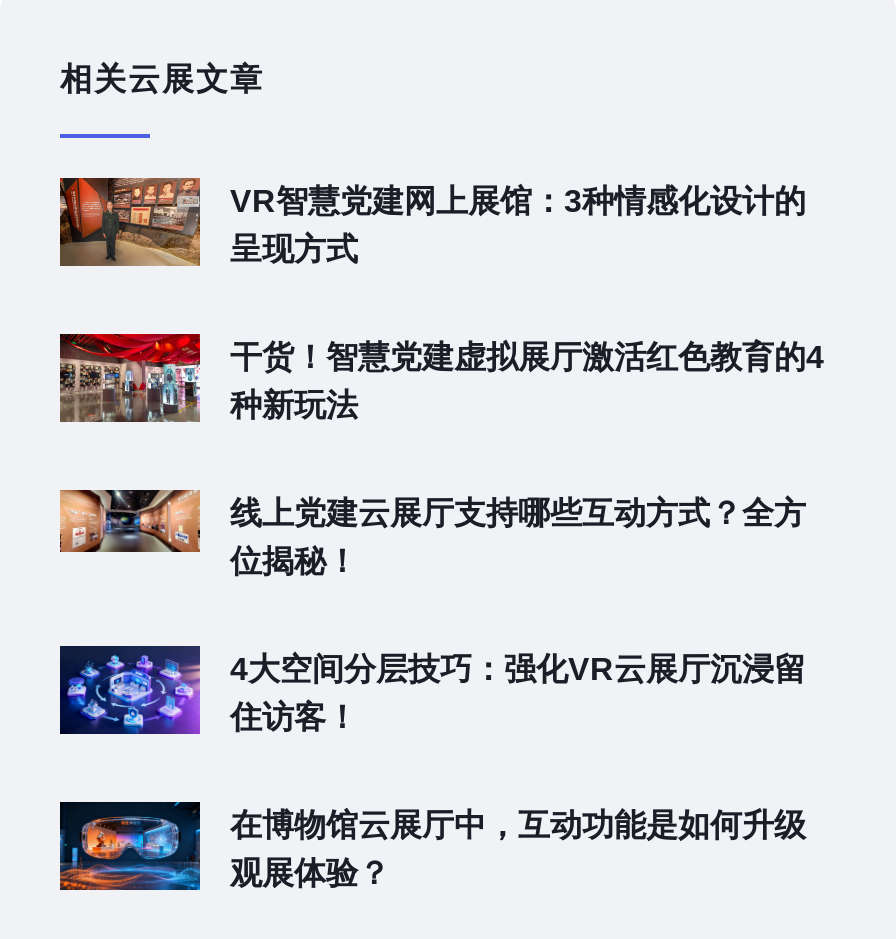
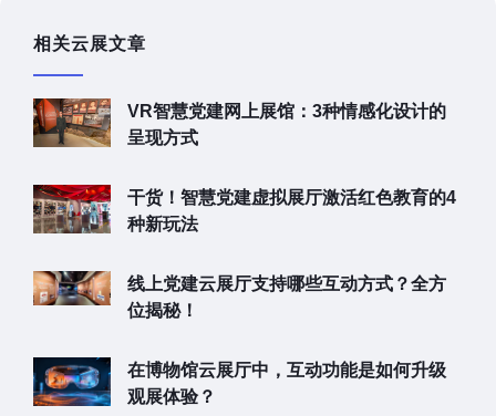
- [image]
- 4大空间分层技巧：强化VR云展厅沉浸留
- 住访客！
